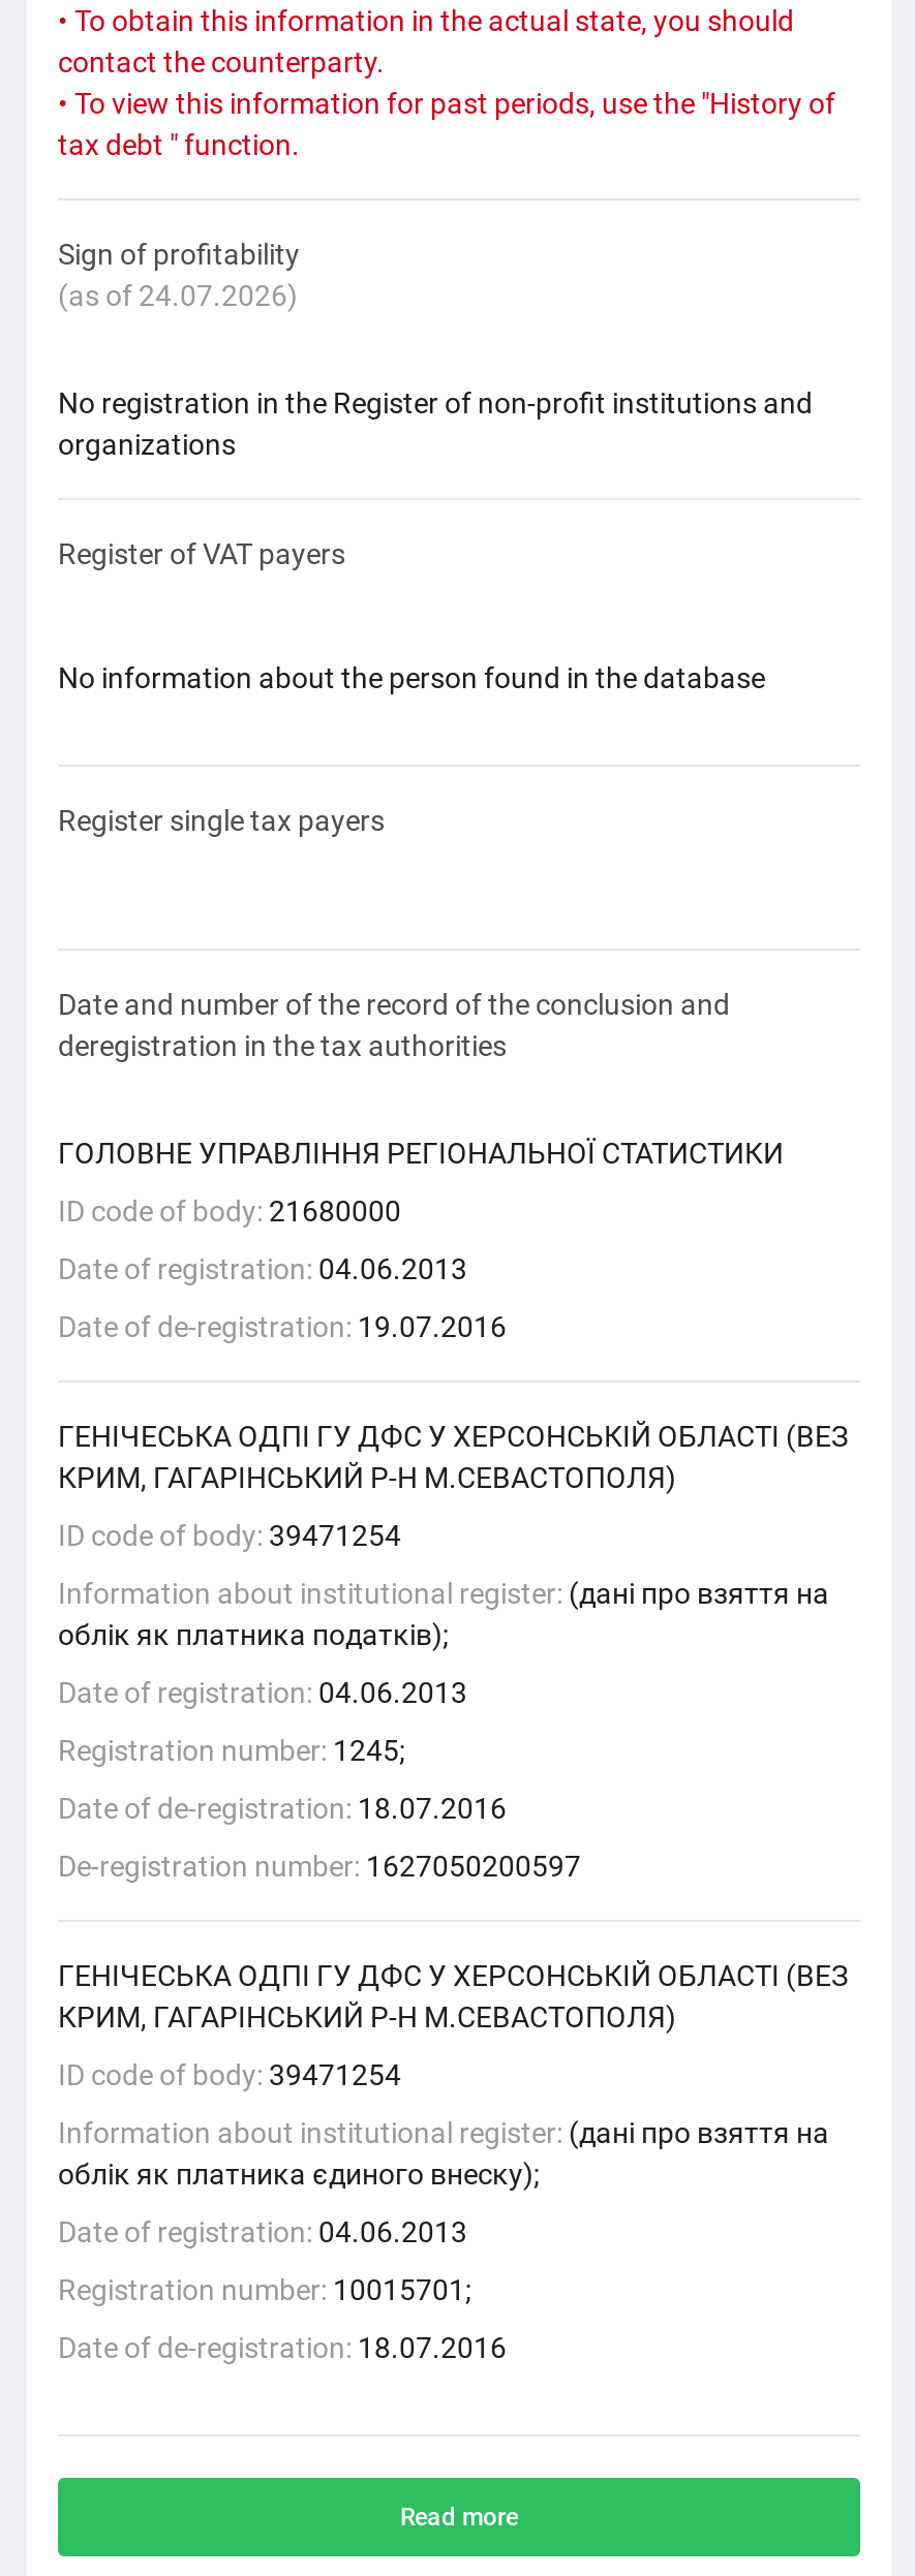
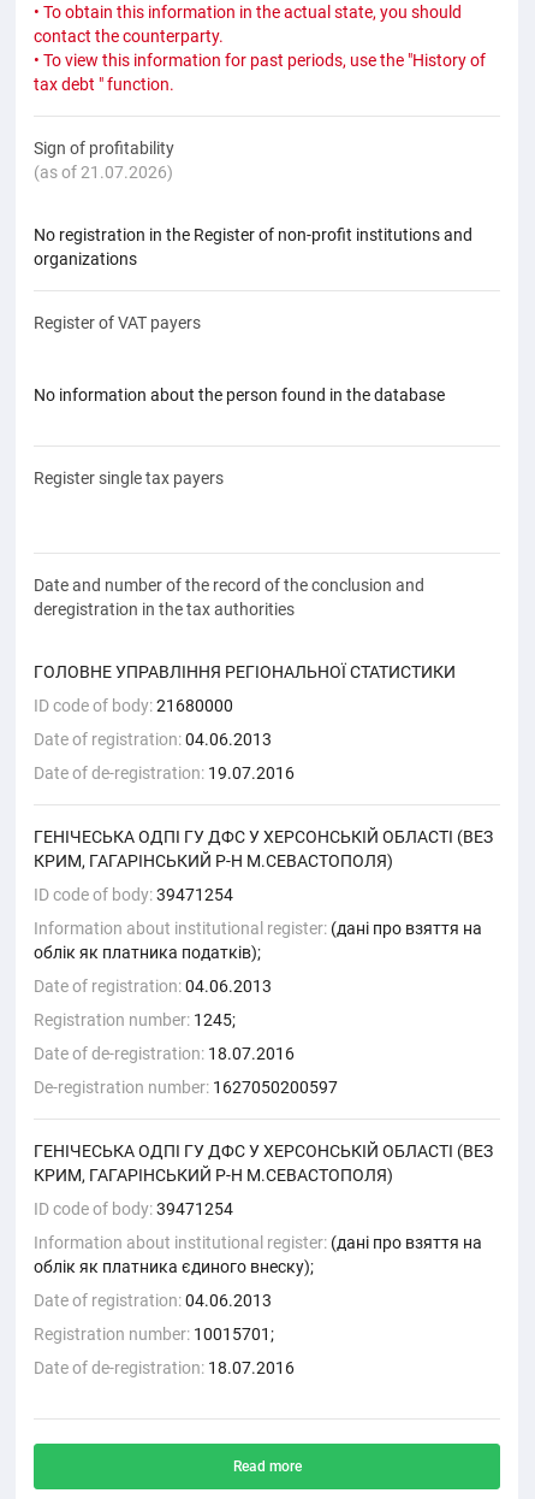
- (as of 24.07.2026)
+ (as of 21.07.2026)
